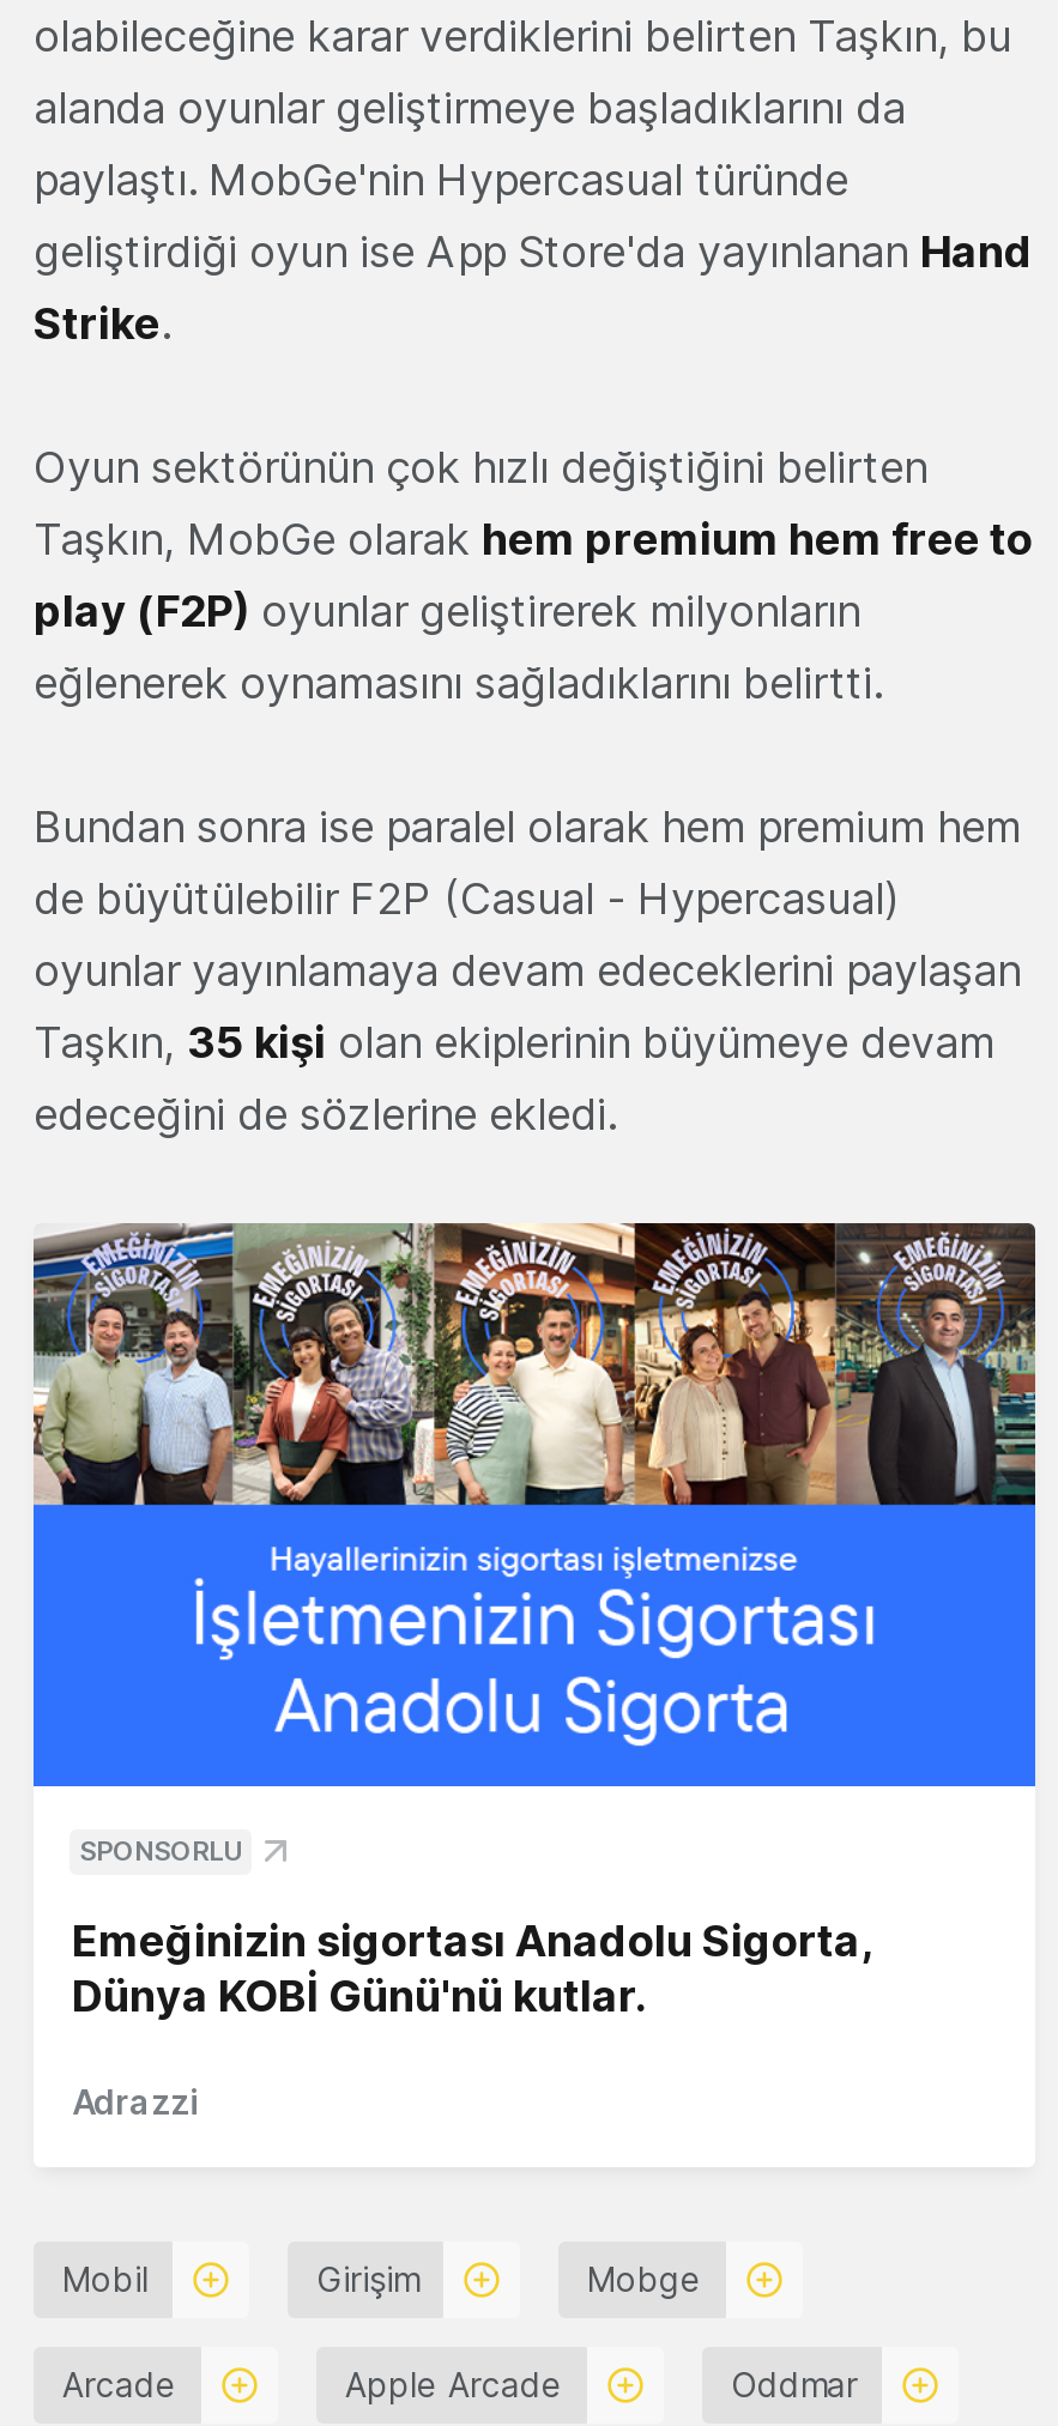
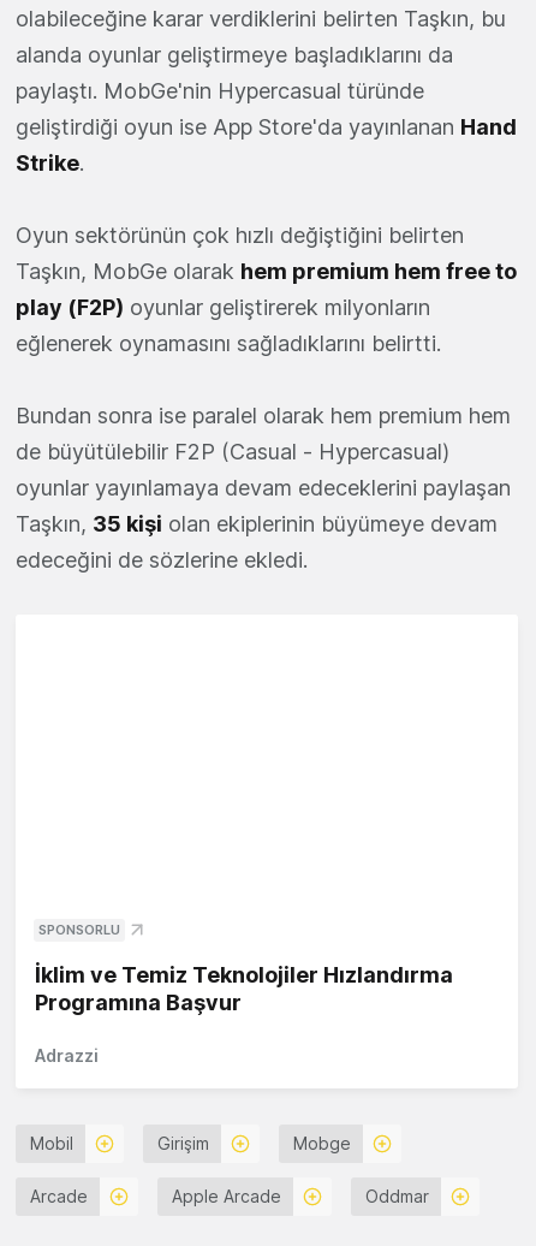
- [image]

- Emeğinizin sigortası Anadolu Sigorta,
- Dünya KOBİ Günü'nü kutlar.
+ İklim ve Temiz Teknolojiler Hızlandırma
+ Programına Başvur
